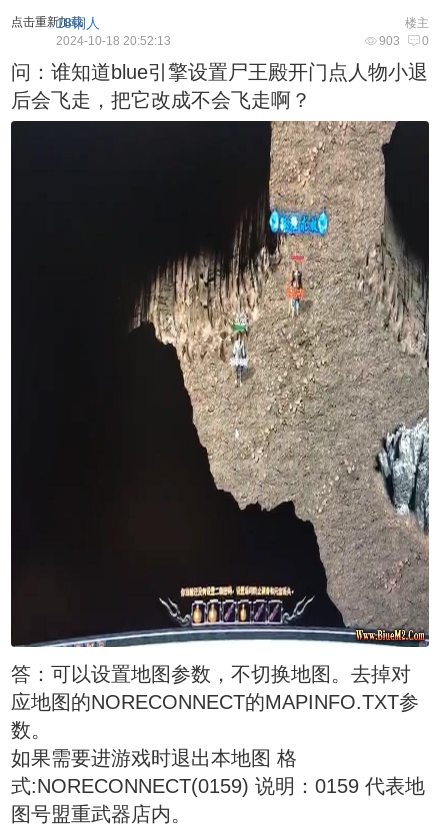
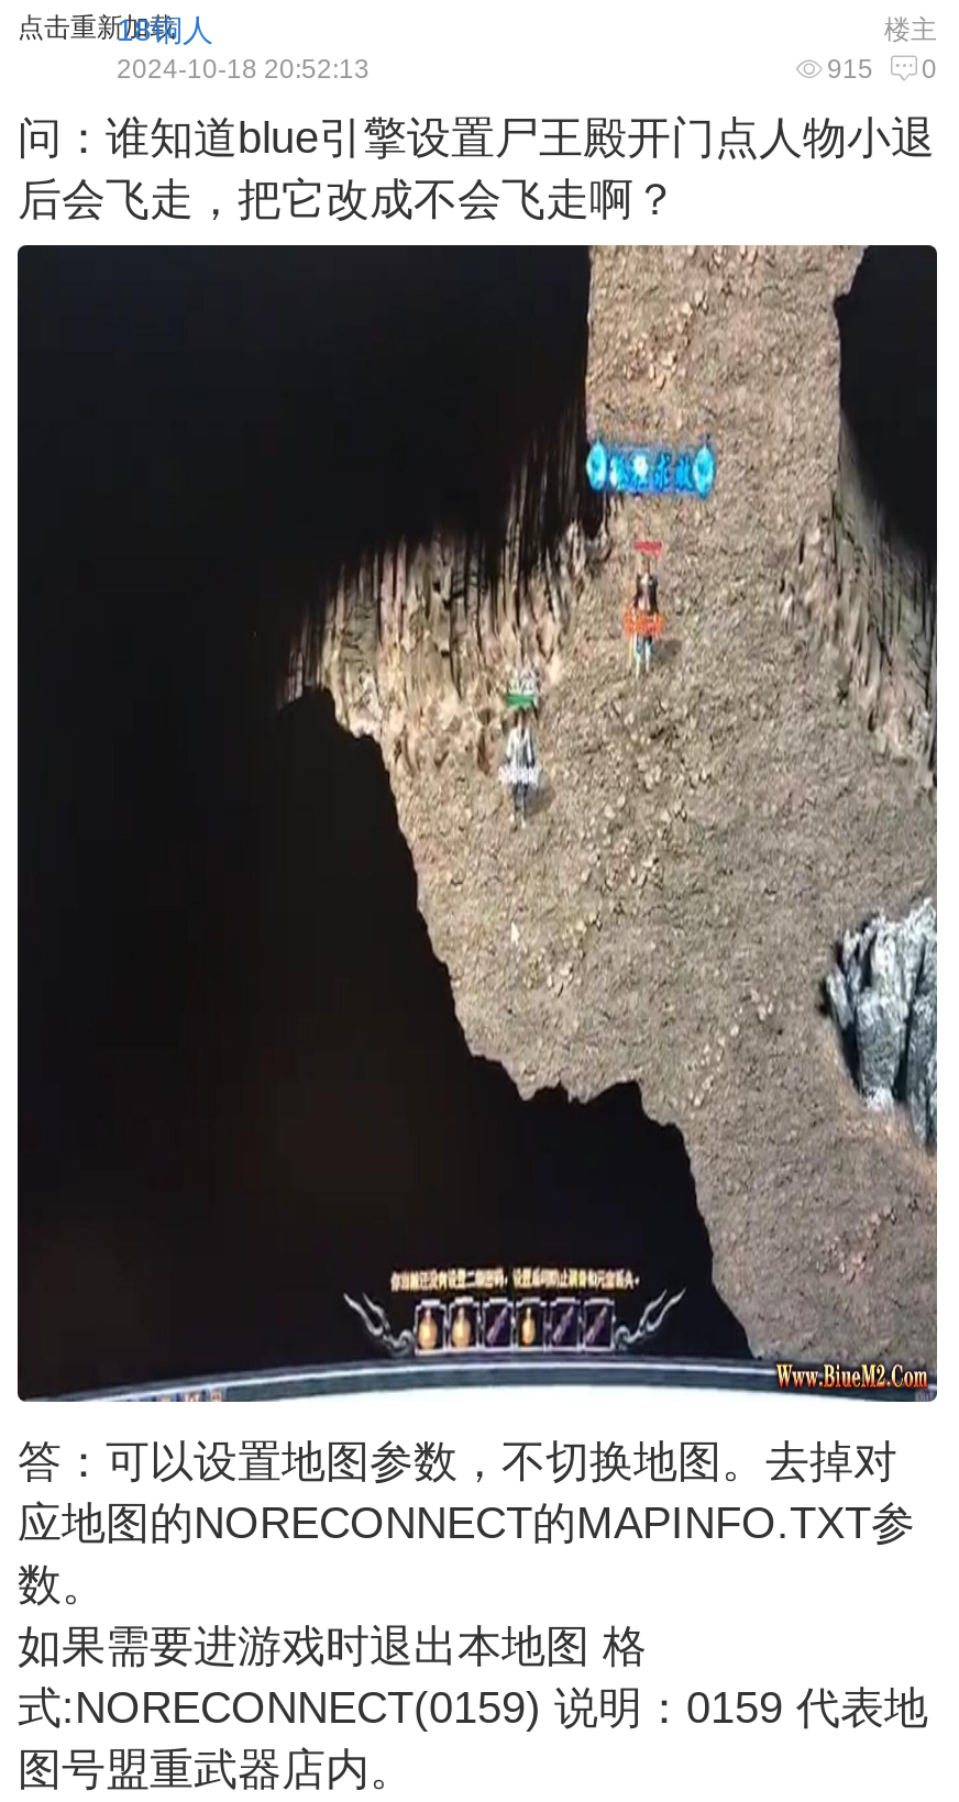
- 903 0
+ 915 0
